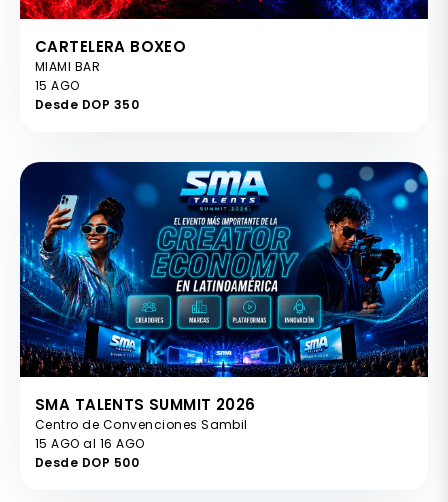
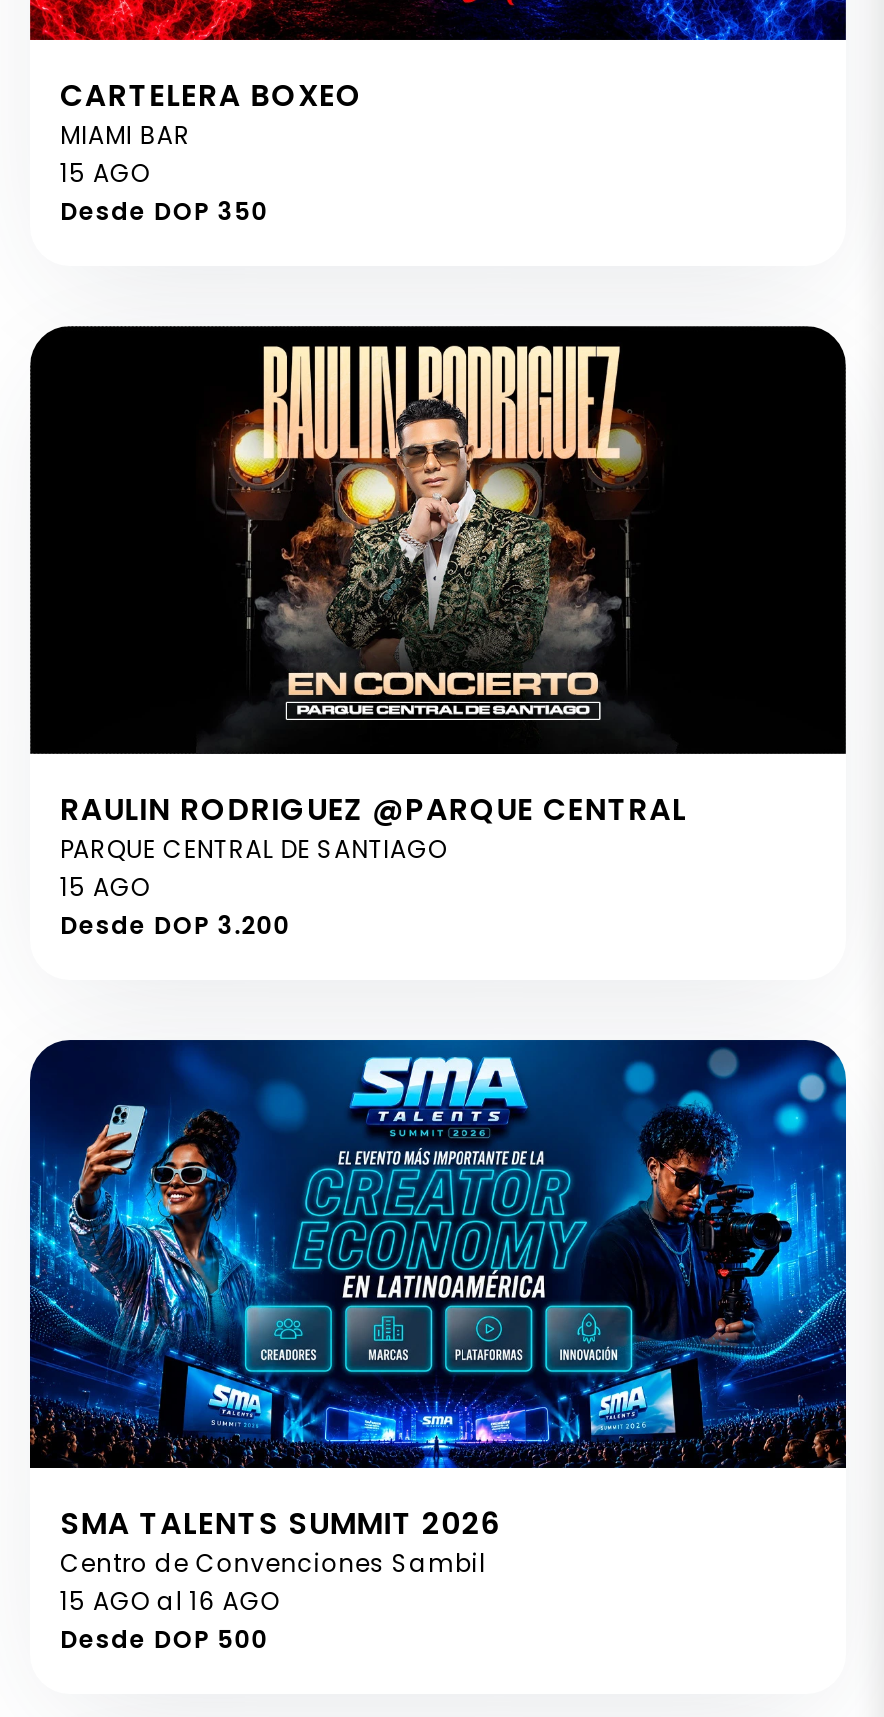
+ [image]
+ RAULIN RODRIGUEZ @PARQUE CENTRAL
+ PARQUE CENTRAL DE SANTIAGO
+ 15 AGO
+ Desde DOP 3.200
